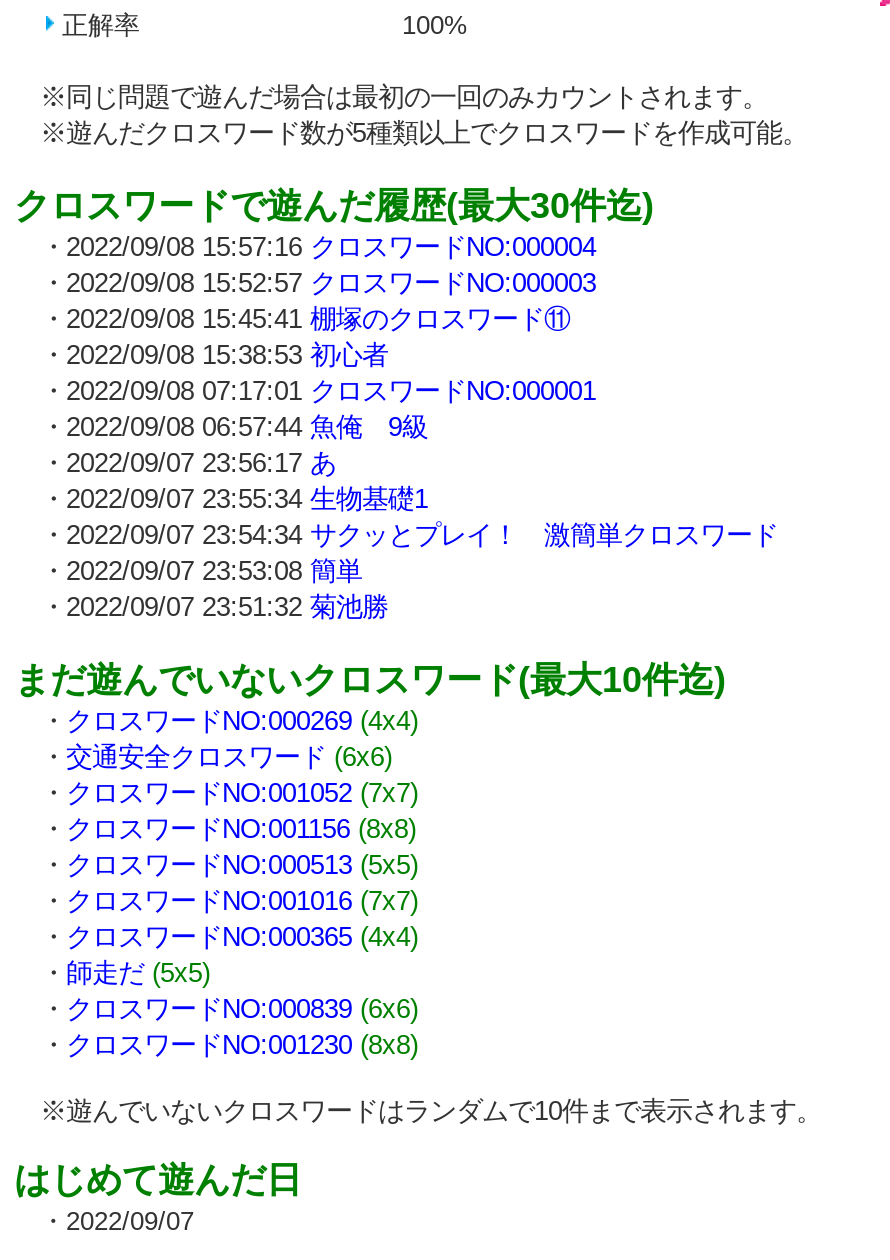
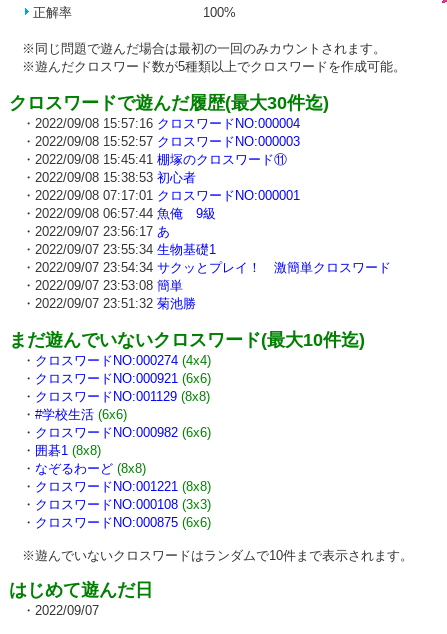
- ・クロスワードNO:000269 (4x4)
- ・交通安全クロスワード (6x6)
- ・クロスワードNO:001052 (7x7)
- ・クロスワードNO:001156 (8x8)
- ・クロスワードNO:000513 (5x5)
- ・クロスワードNO:001016 (7x7)
- ・クロスワードNO:000365 (4x4)
- ・師走だ (5x5)
- ・クロスワードNO:000839 (6x6)
- ・クロスワードNO:001230 (8x8)
+ ・クロスワードNO:000274 (4x4)
+ ・クロスワードNO:000921 (6x6)
+ ・クロスワードNO:001129 (8x8)
+ ・#学校生活 (6x6)
+ ・クロスワードNO:000982 (6x6)
+ ・囲碁1 (8x8)
+ ・なぞるわーど (8x8)
+ ・クロスワードNO:001221 (8x8)
+ ・クロスワードNO:000108 (3x3)
+ ・クロスワードNO:000875 (6x6)
